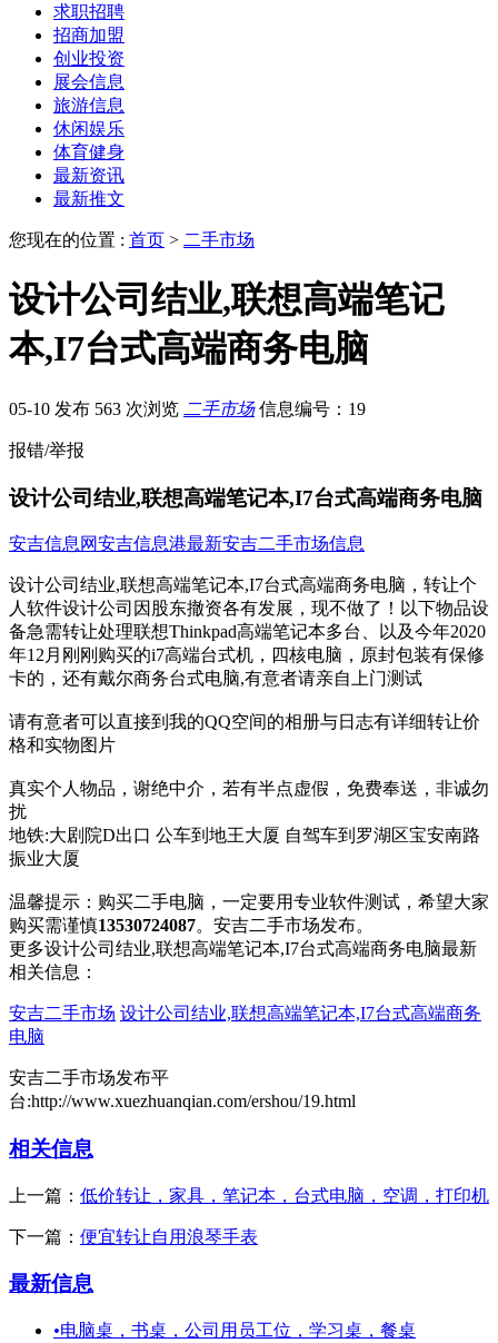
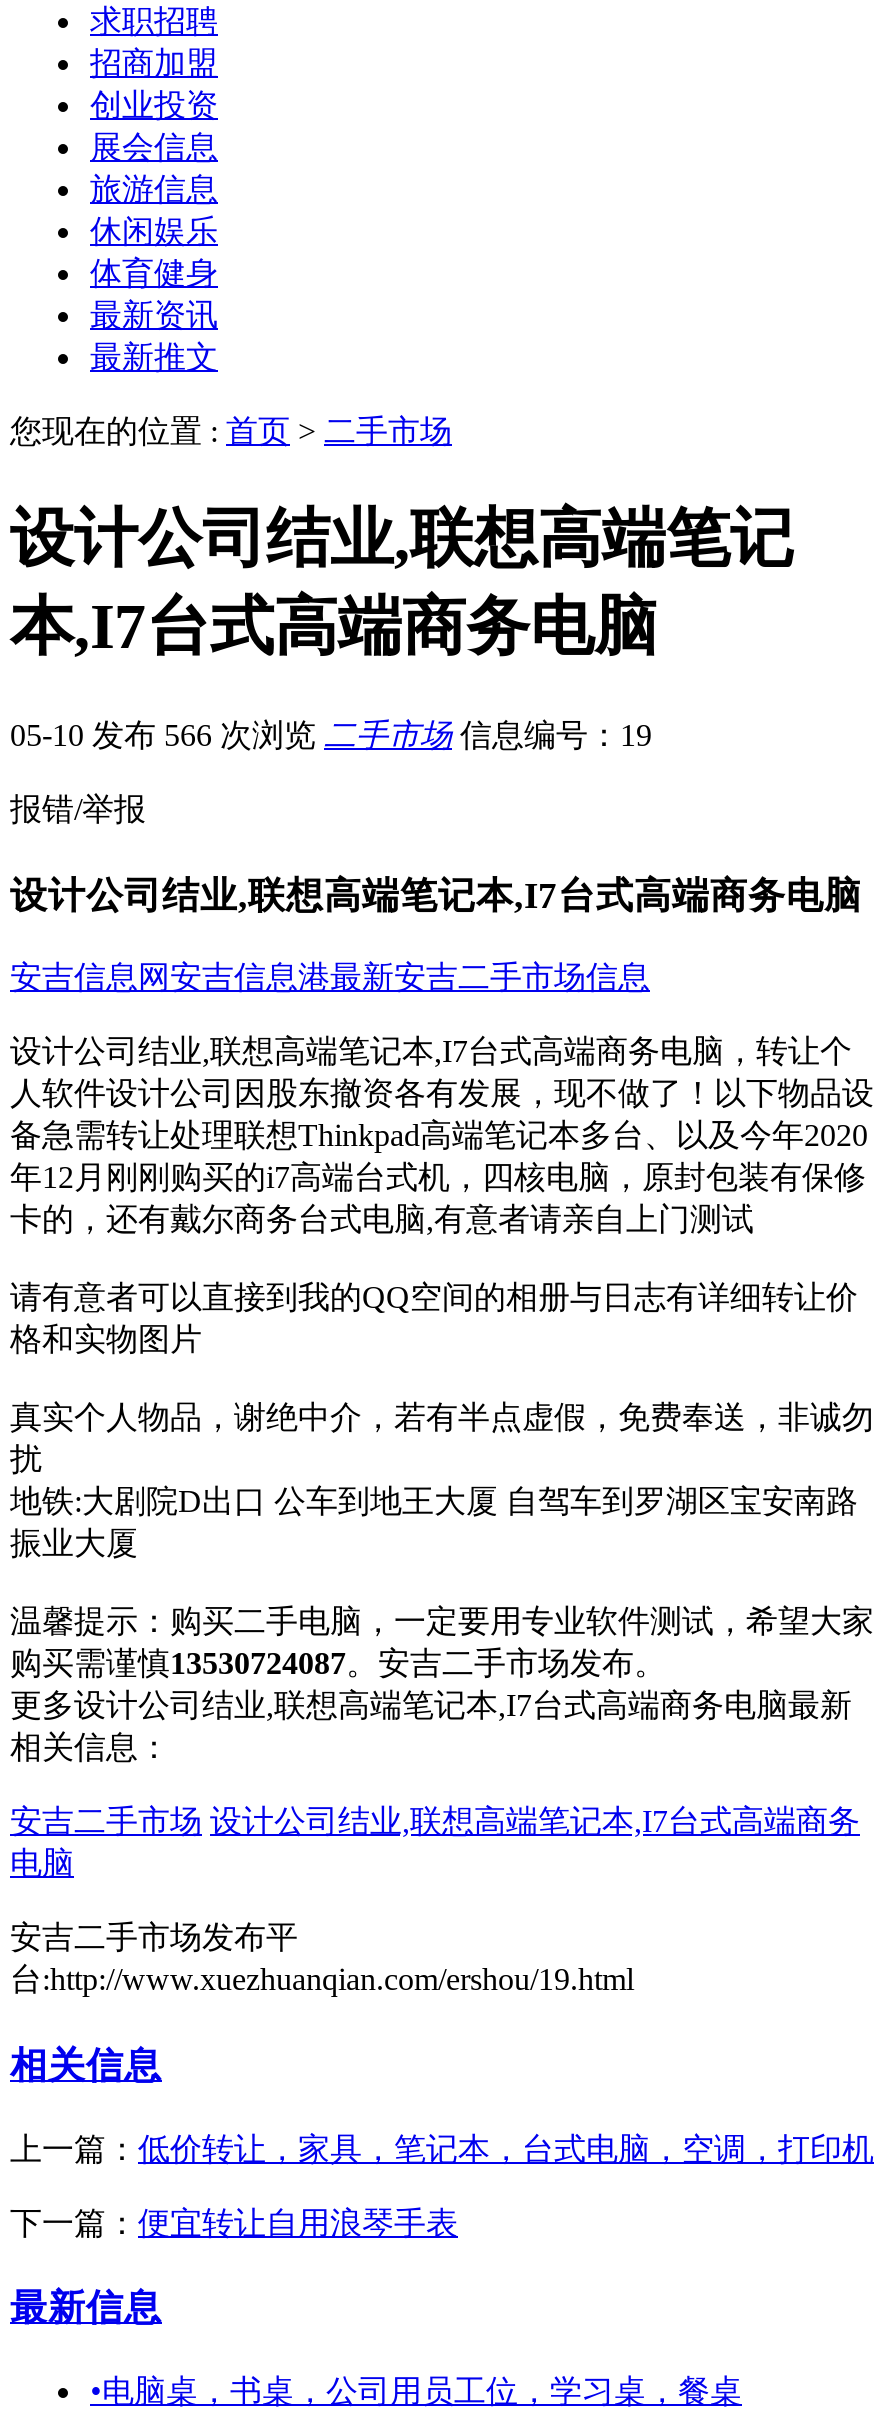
- 05-10 发布 563 次浏览 二手市场 信息编号：19
+ 05-10 发布 566 次浏览 二手市场 信息编号：19
